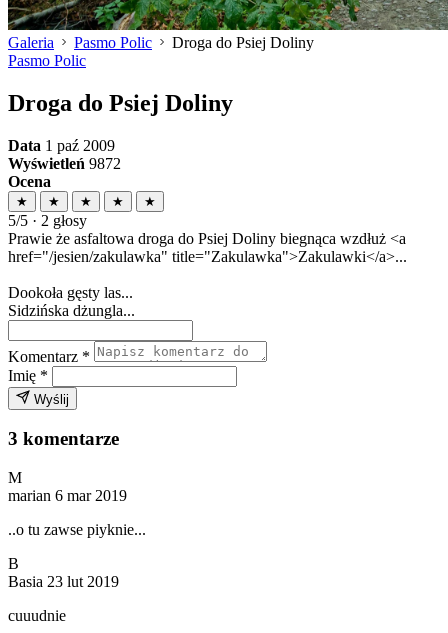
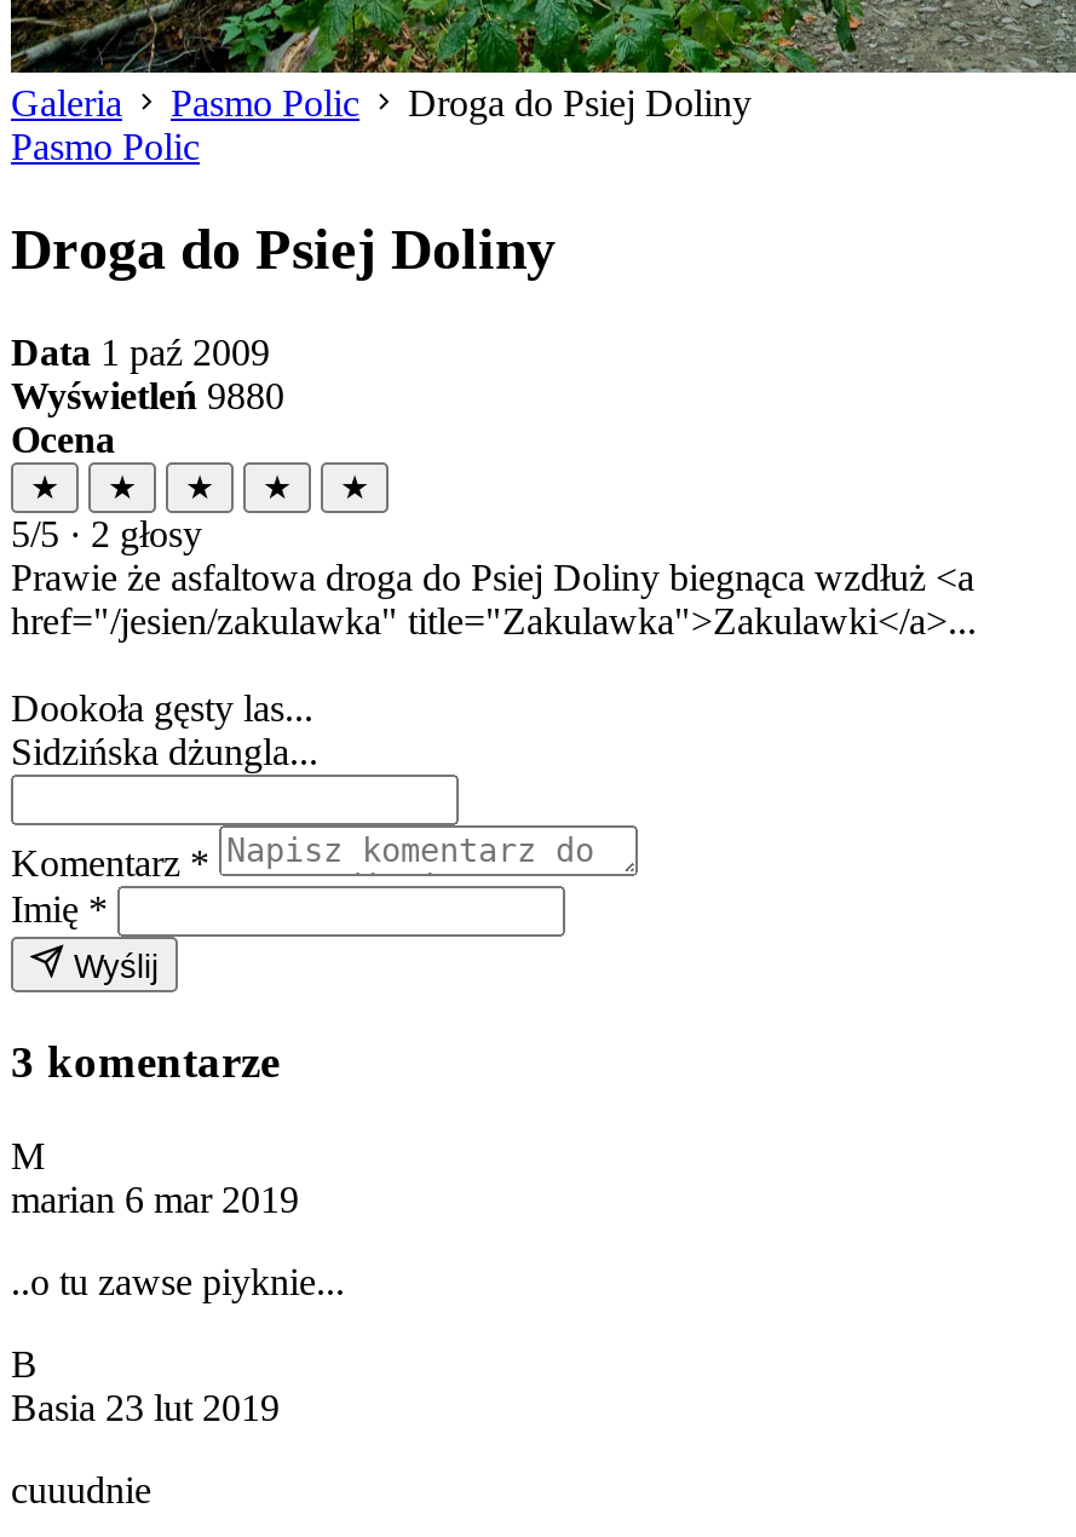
- Wyświetleń 9872
+ Wyświetleń 9880
